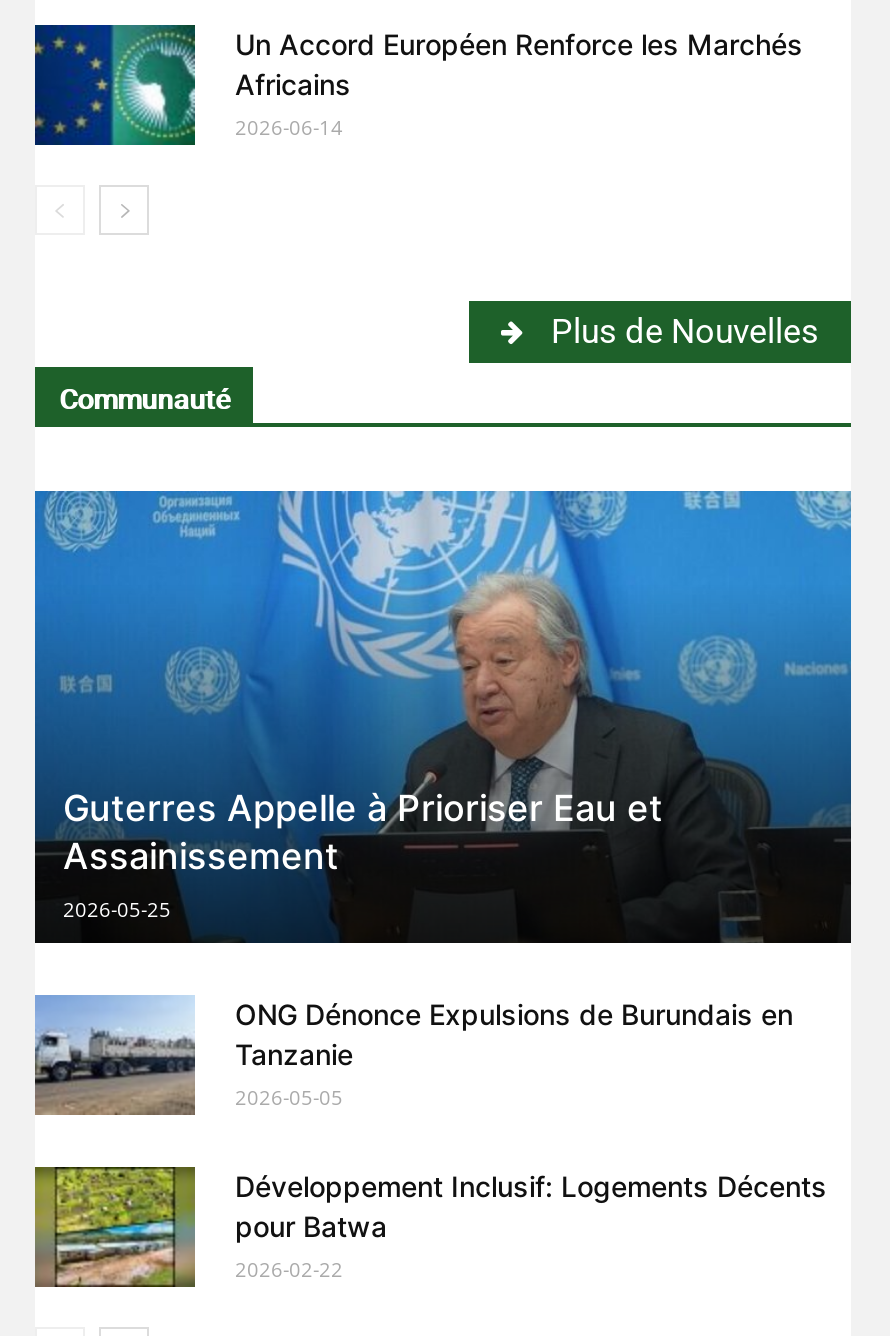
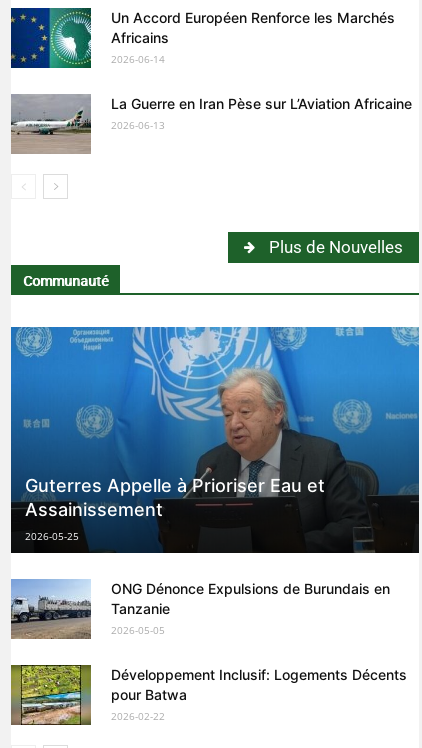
+ [image]
+ La Guerre en Iran Pèse sur L’Aviation Africaine
+ 2026-06-13
